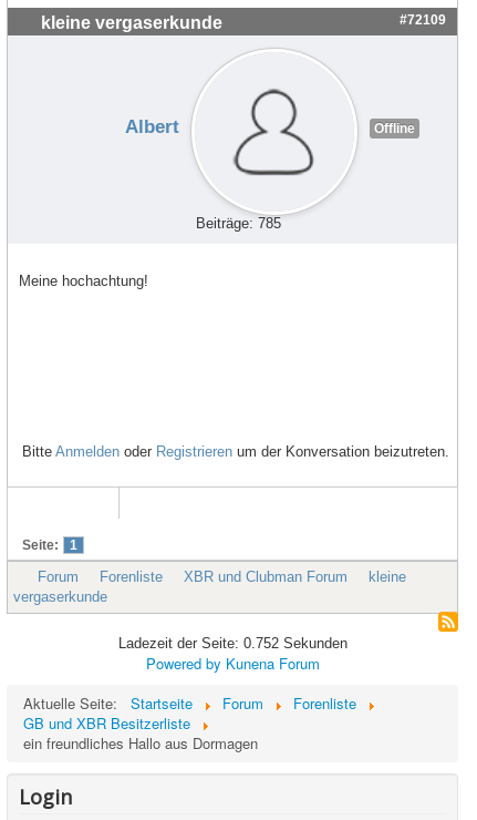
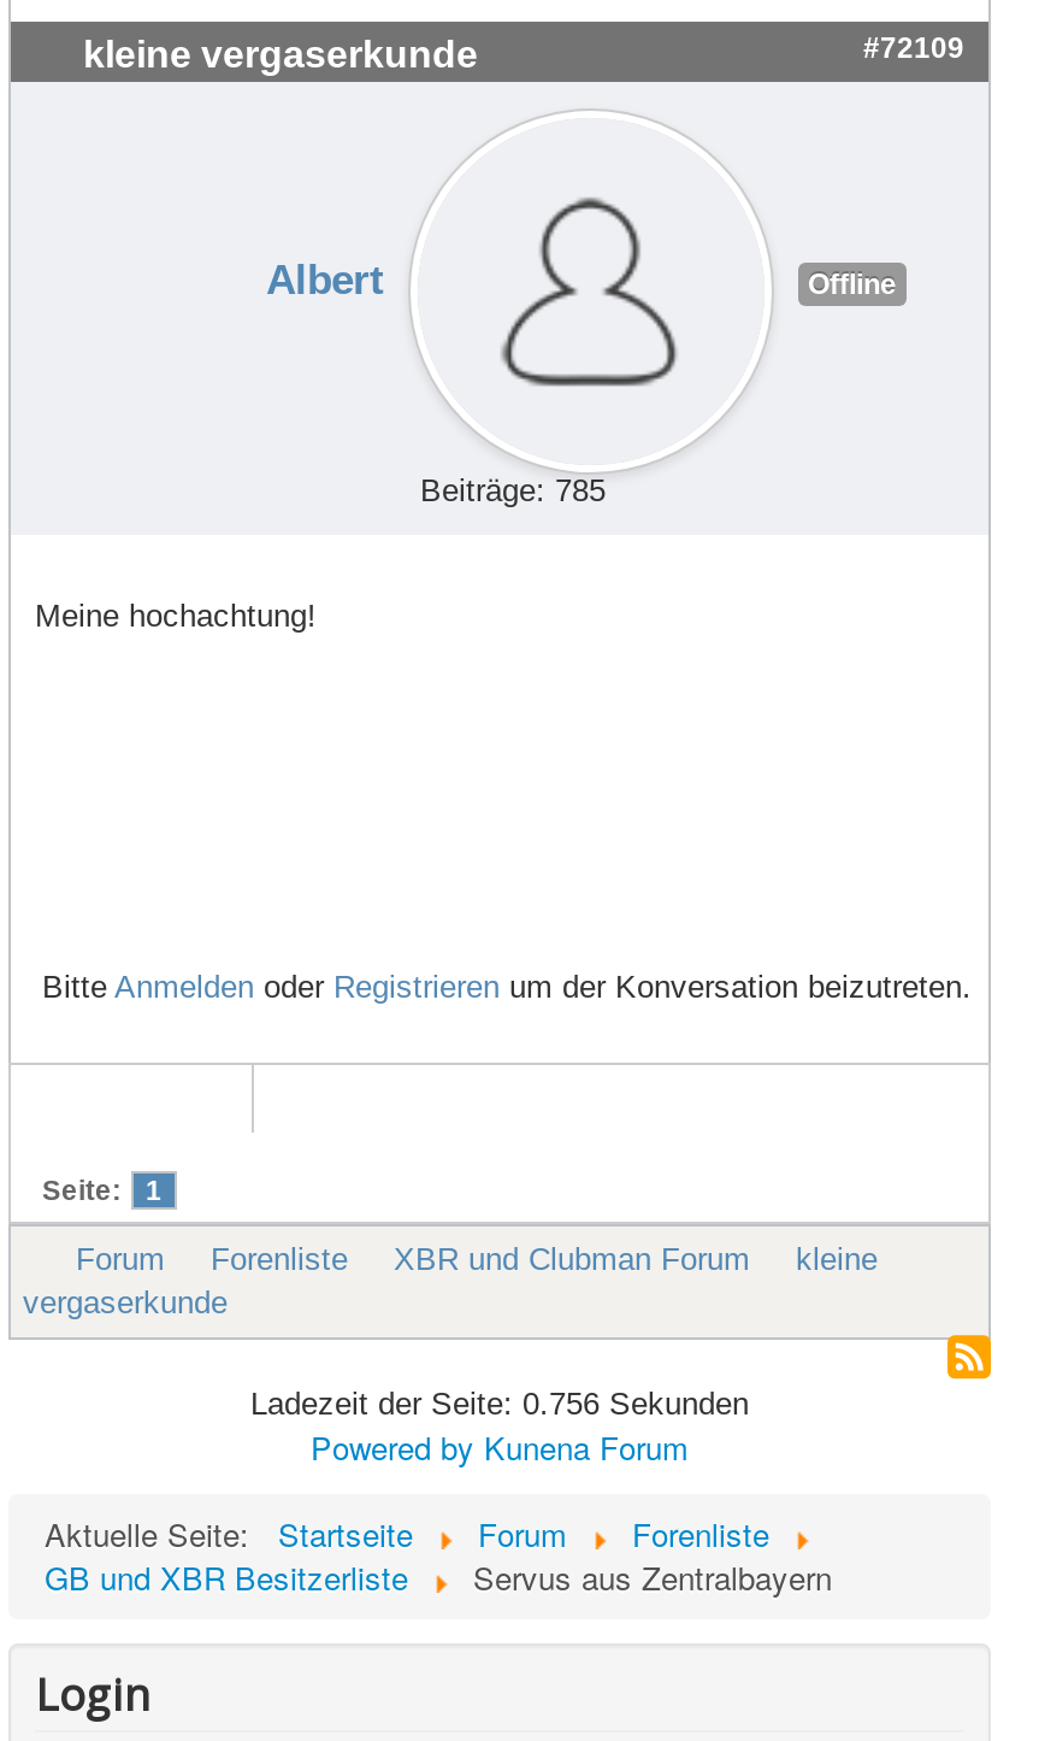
- Ladezeit der Seite: 0.752 Sekunden
+ Ladezeit der Seite: 0.756 Sekunden

- ein freundliches Hallo aus Dormagen
+ Servus aus Zentralbayern
